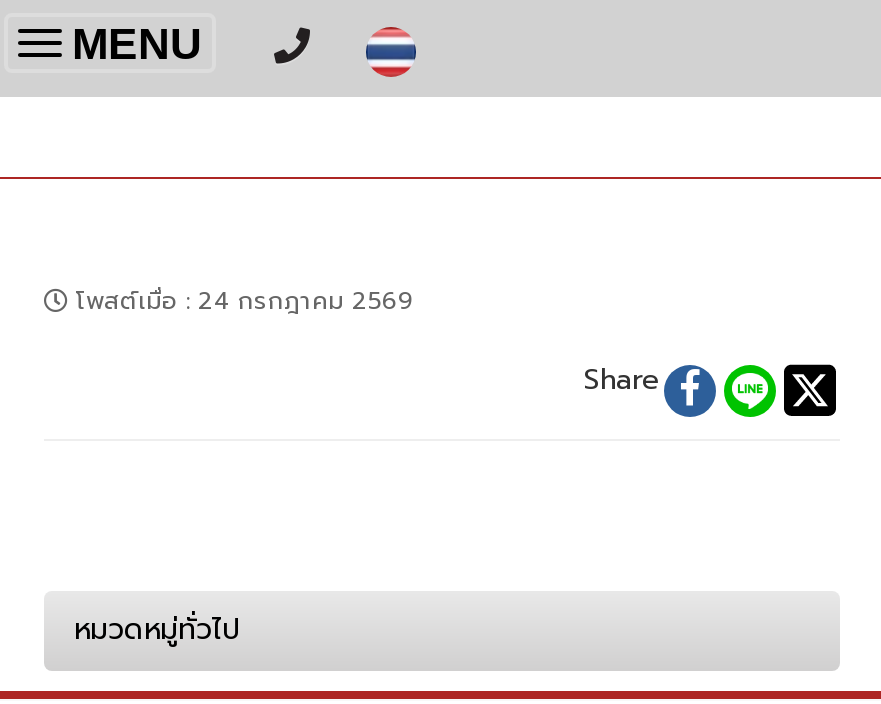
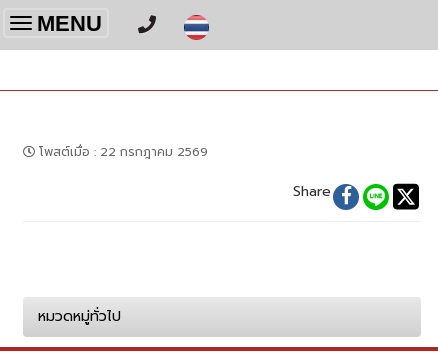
- โพสต์เมื่อ: 24 กรกฎาคม 2569
+ โพสต์เมื่อ: 22 กรกฎาคม 2569
